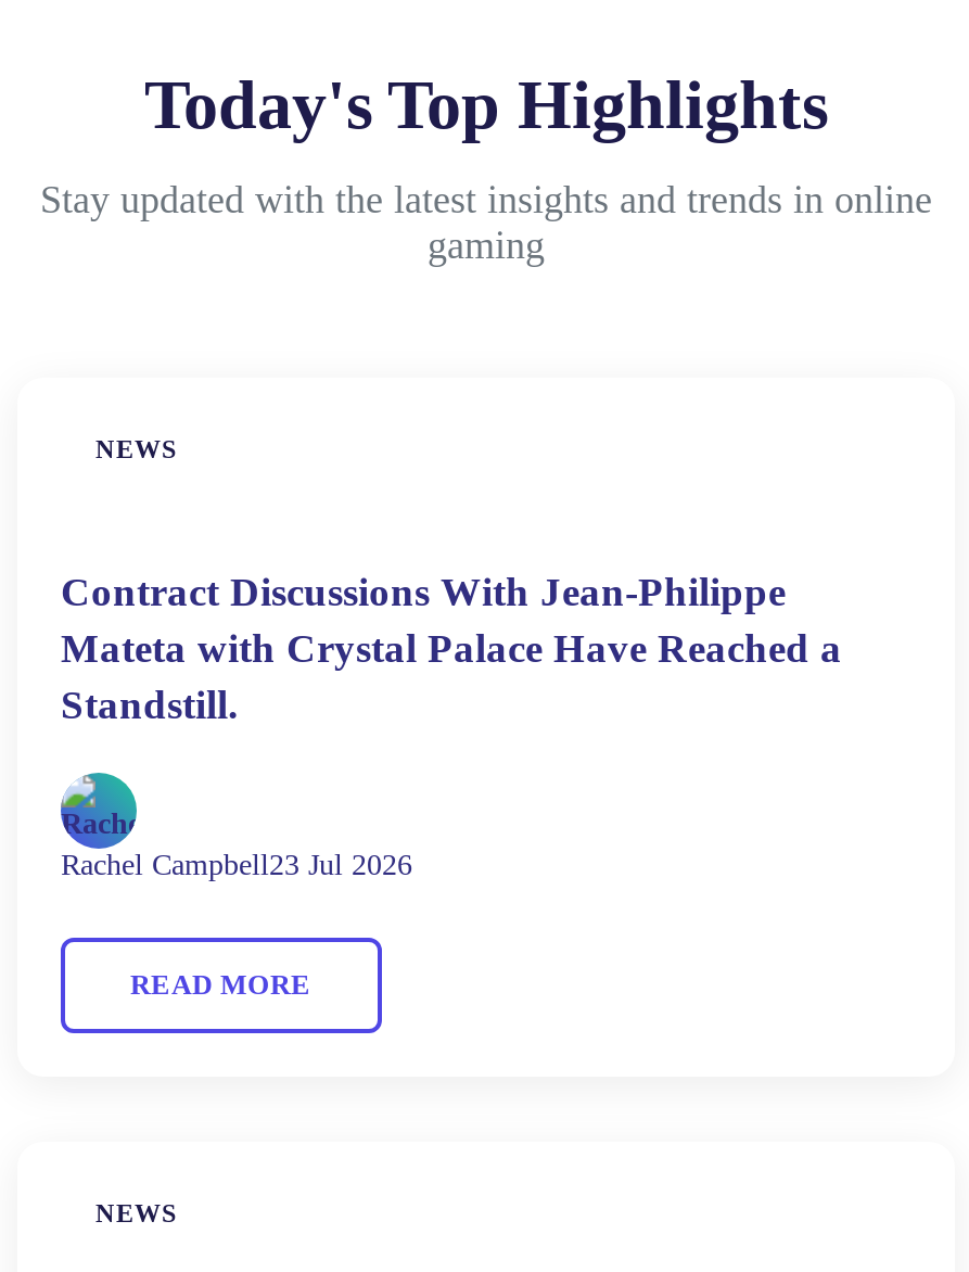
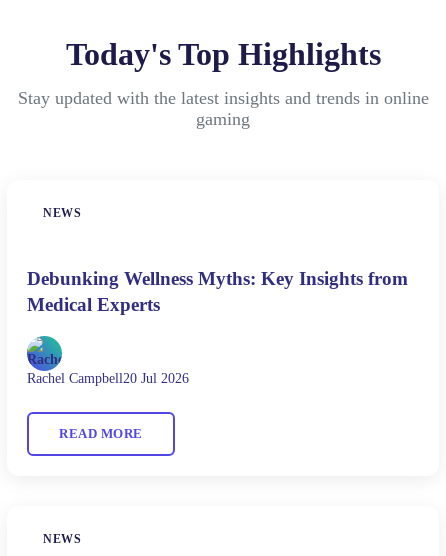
- Contract Discussions With Jean-Philippe
- Mateta with Crystal Palace Have Reached a
- Standstill.
+ Debunking Wellness Myths: Key Insights from
+ Medical Experts

- Rachel Campbell23 Jul 2026
+ Rachel Campbell20 Jul 2026
